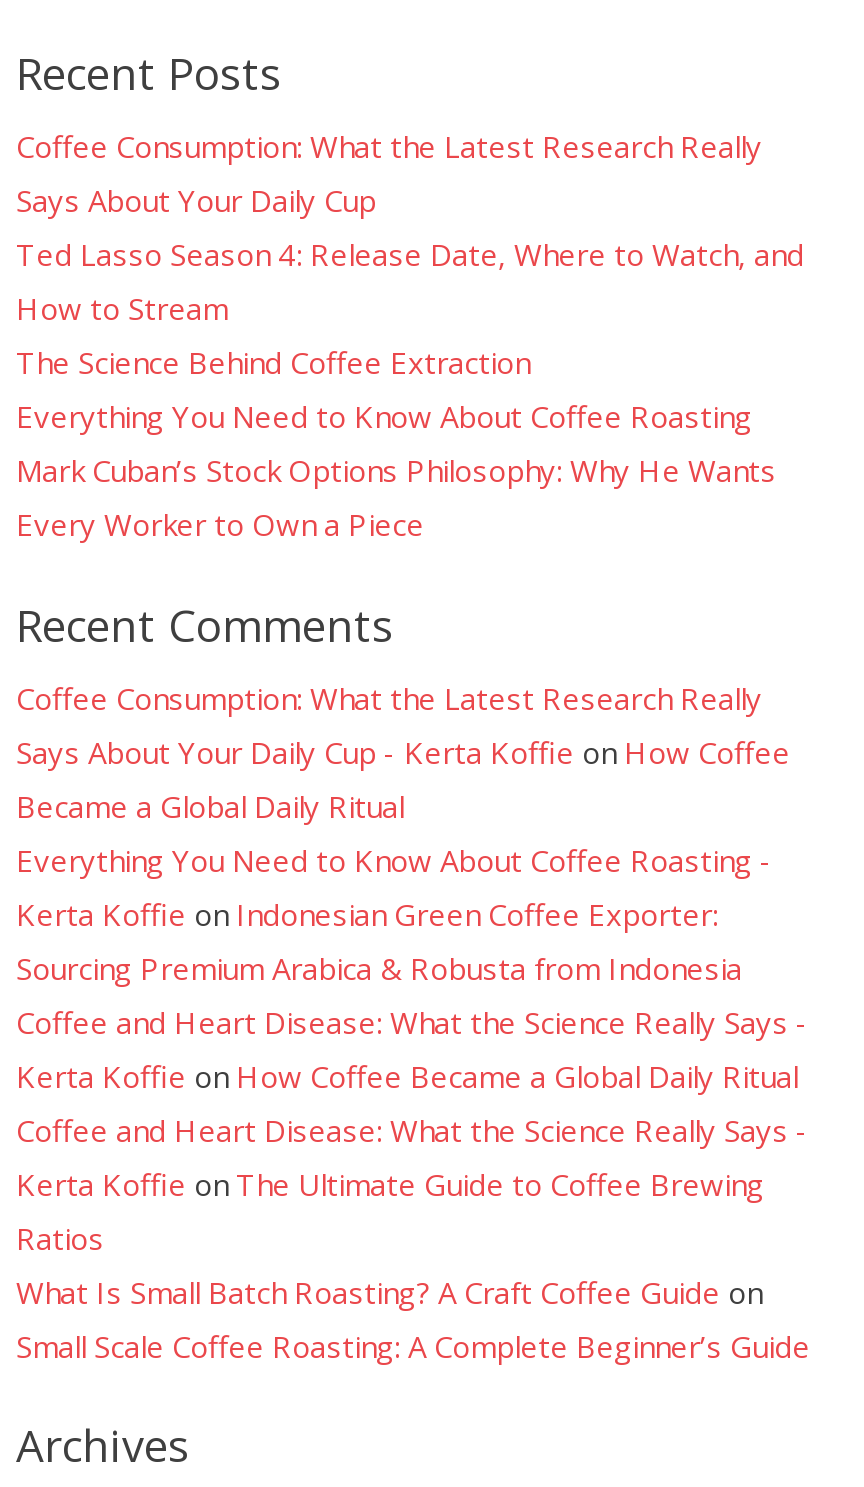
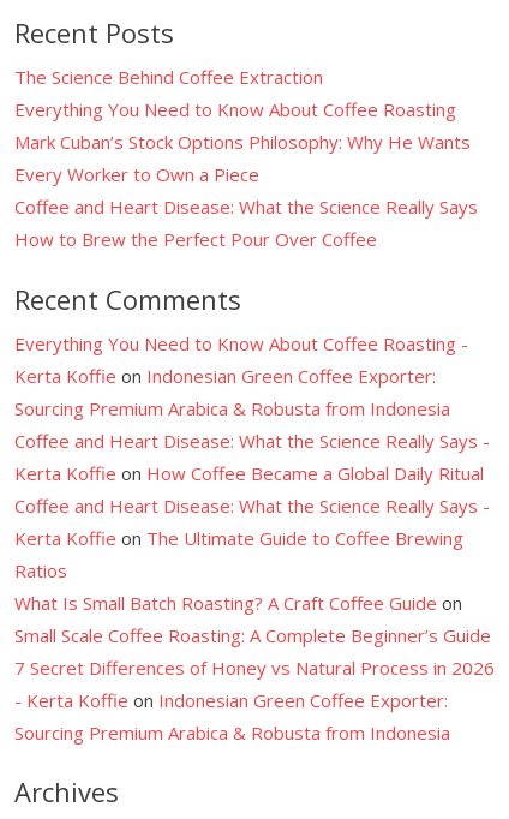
- Coffee Consumption: What the Latest Research Really
- Says About Your Daily Cup
- Ted Lasso Season 4: Release Date, Where to Watch, and
- How to Stream

moved up: The Science Behind Coffee Extraction | Everything You Need to Know About Coffee Roasting | Mark Cuban’s Stock Options Philosophy: Why He Wants | Every Worker to Own a Piece

+ Coffee and Heart Disease: What the Science Really Says
+ How to Brew the Perfect Pour Over Coffee

- Coffee Consumption: What the Latest Research Really
- Says About Your Daily Cup - Kerta Koffie on How Coffee
- Became a Global Daily Ritual

moved up: Everything You Need to Know About Coffee Roasting - | Kerta Koffie on Indonesian Green Coffee Exporter: | Sourcing Premium Arabica & Robusta from Indonesia | ... | What Is Small Batch Roasting? A Craft Coffee Guide on | Small Scale Coffee Roasting: A Complete Beginner’s Guide

+ 7 Secret Differences of Honey vs Natural Process in 2026
+ - Kerta Koffie on Indonesian Green Coffee Exporter:
+ Sourcing Premium Arabica & Robusta from Indonesia
